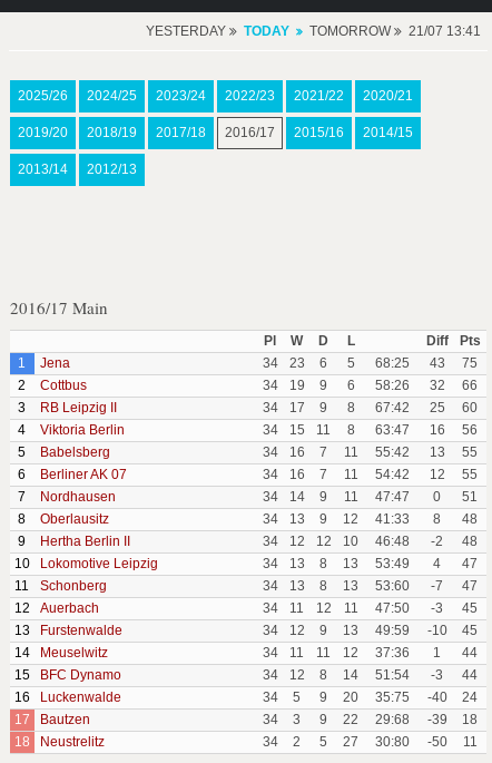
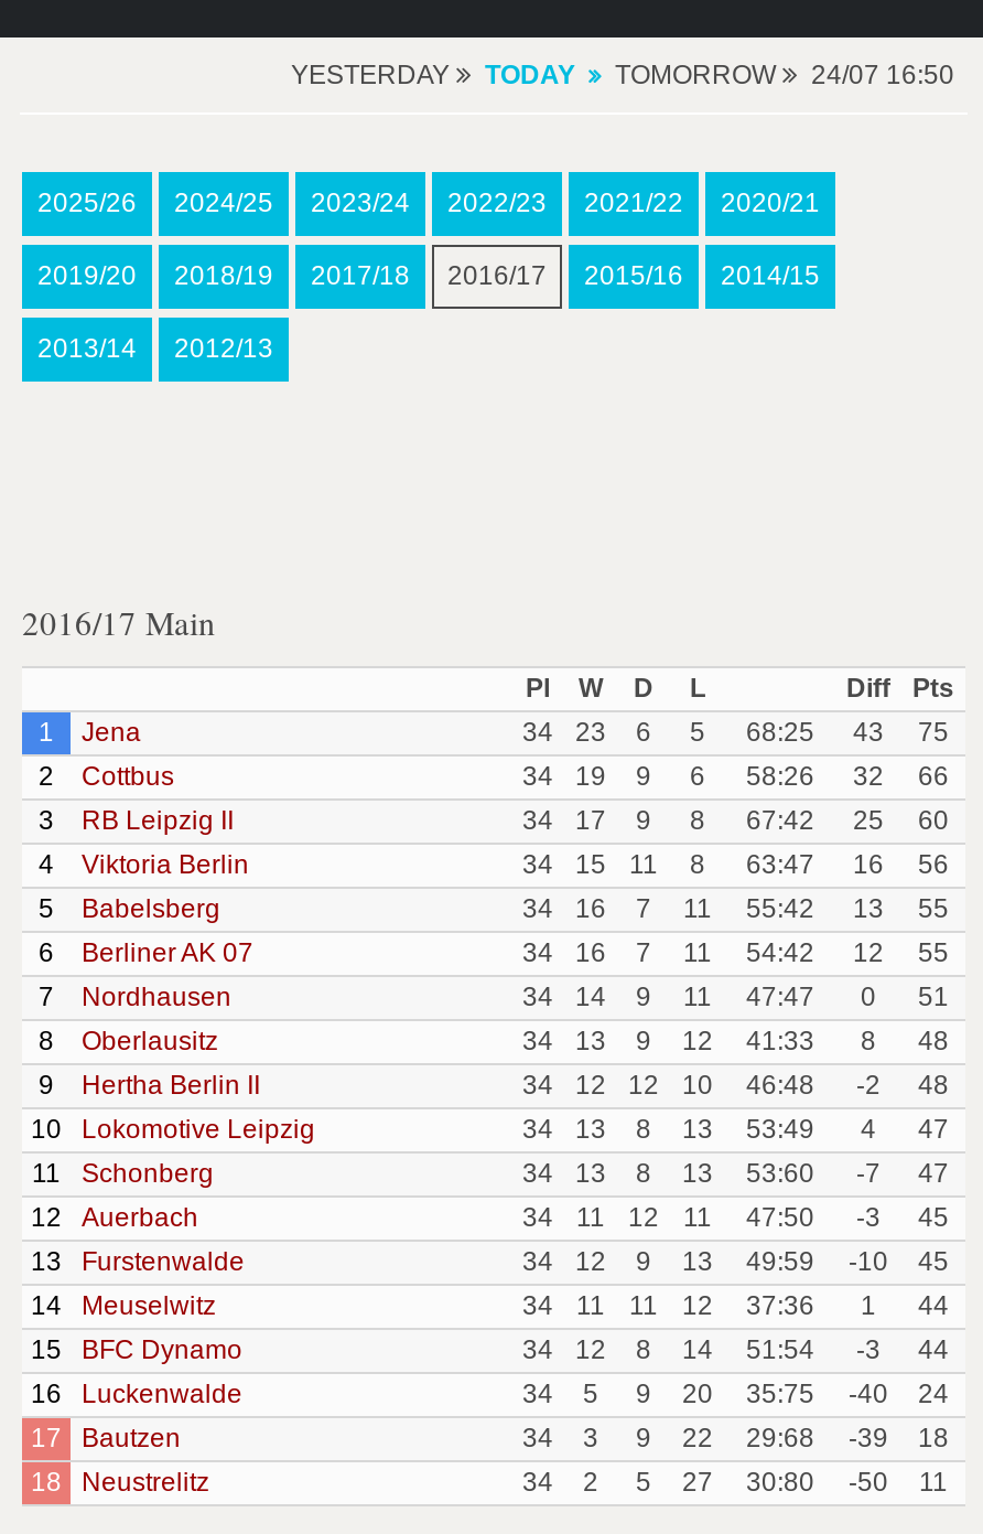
- YESTERDAY TODAY TOMORROW 21/07 13:41
+ YESTERDAY TODAY TOMORROW 24/07 16:50
